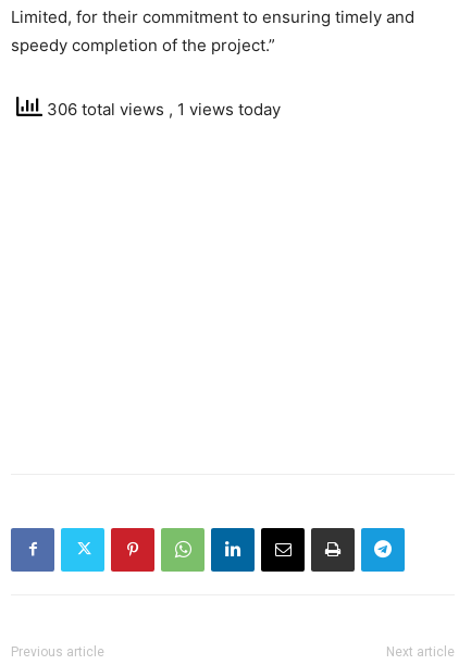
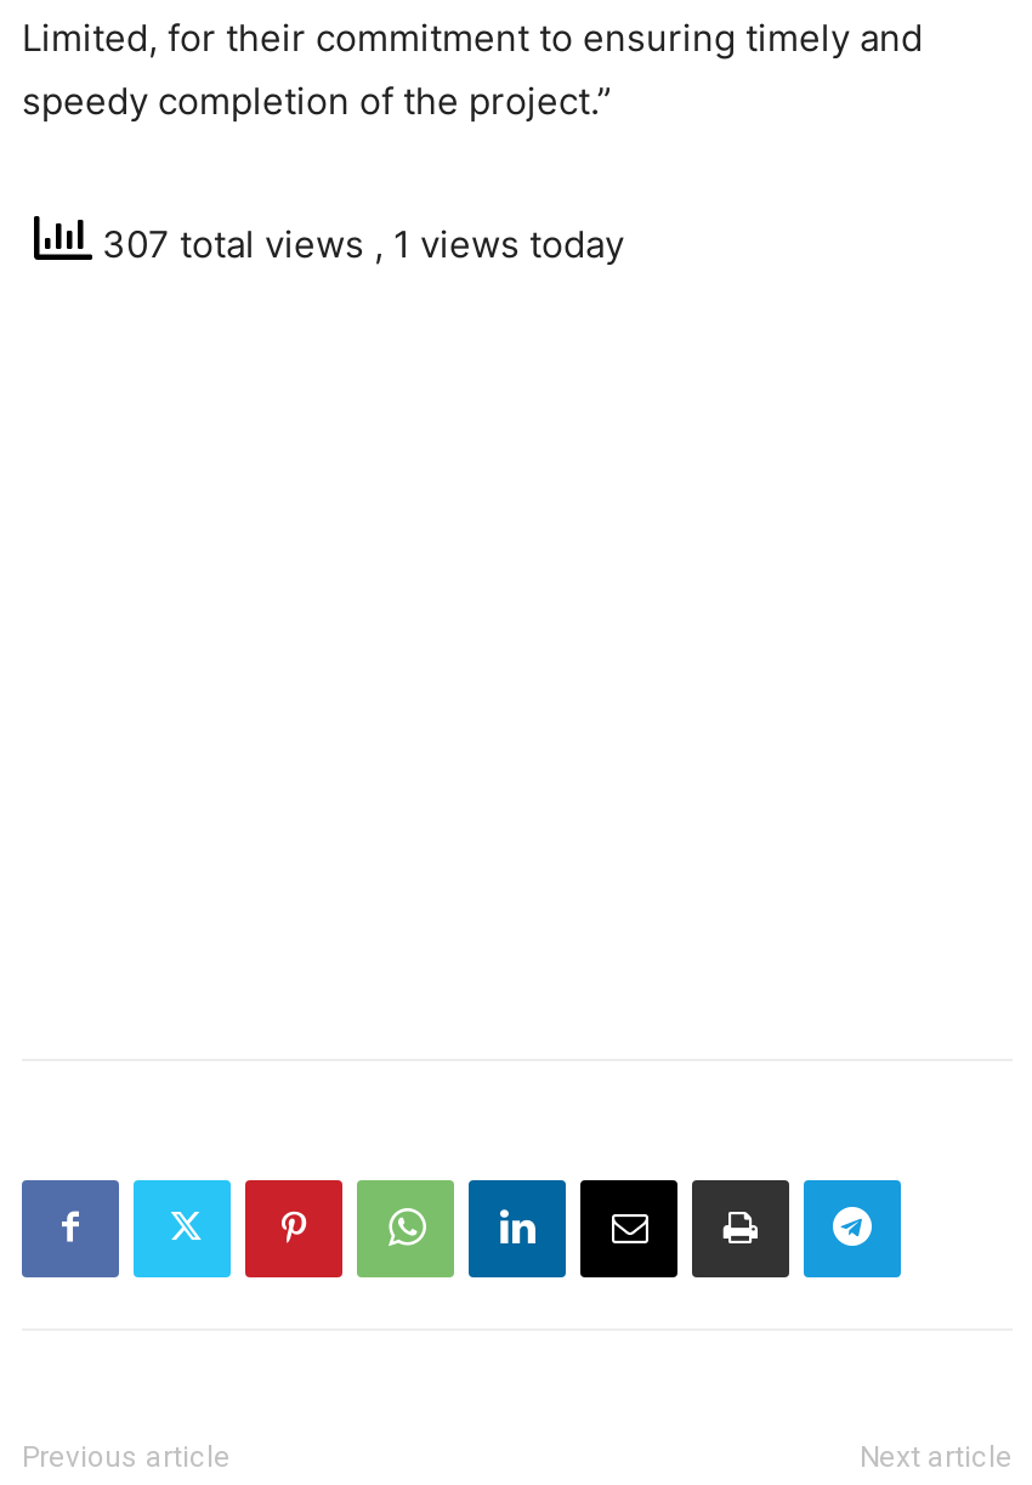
- 306 total views, 1 views today
+ 307 total views, 1 views today
